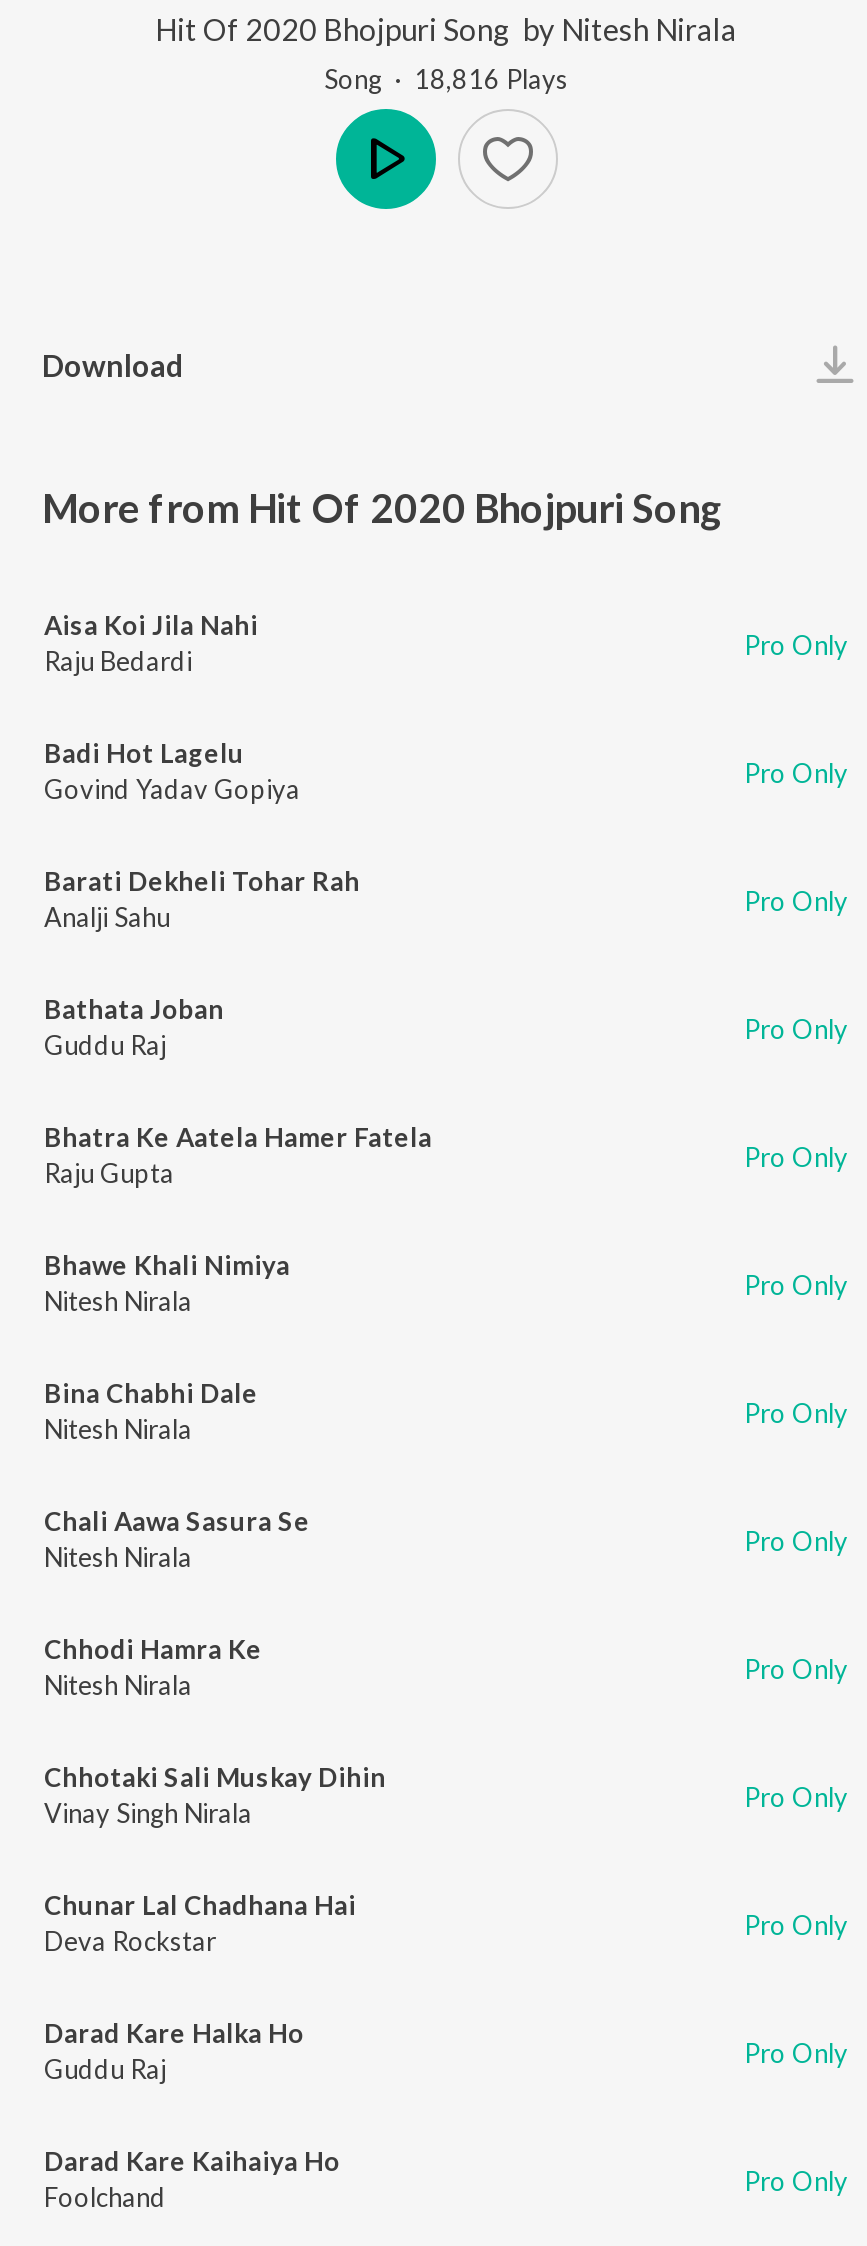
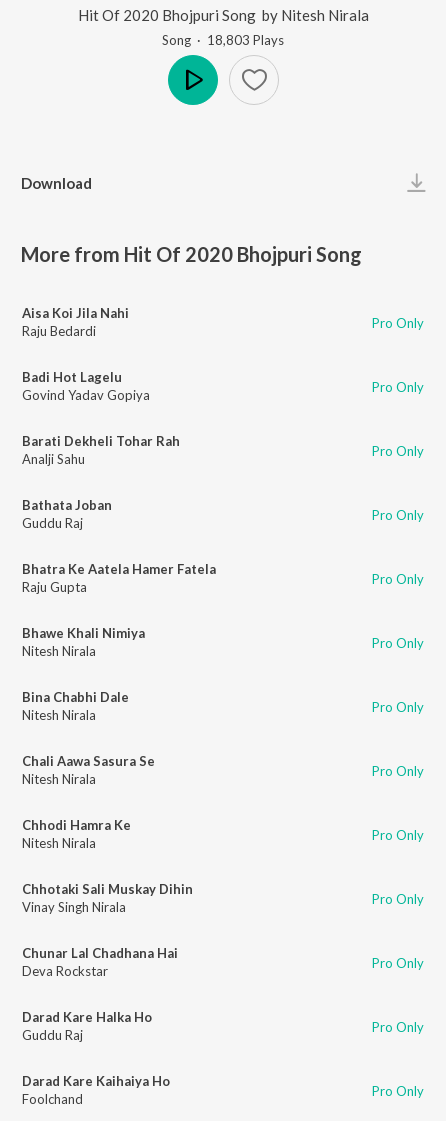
- Song · 18,816 Plays
+ Song · 18,803 Plays
